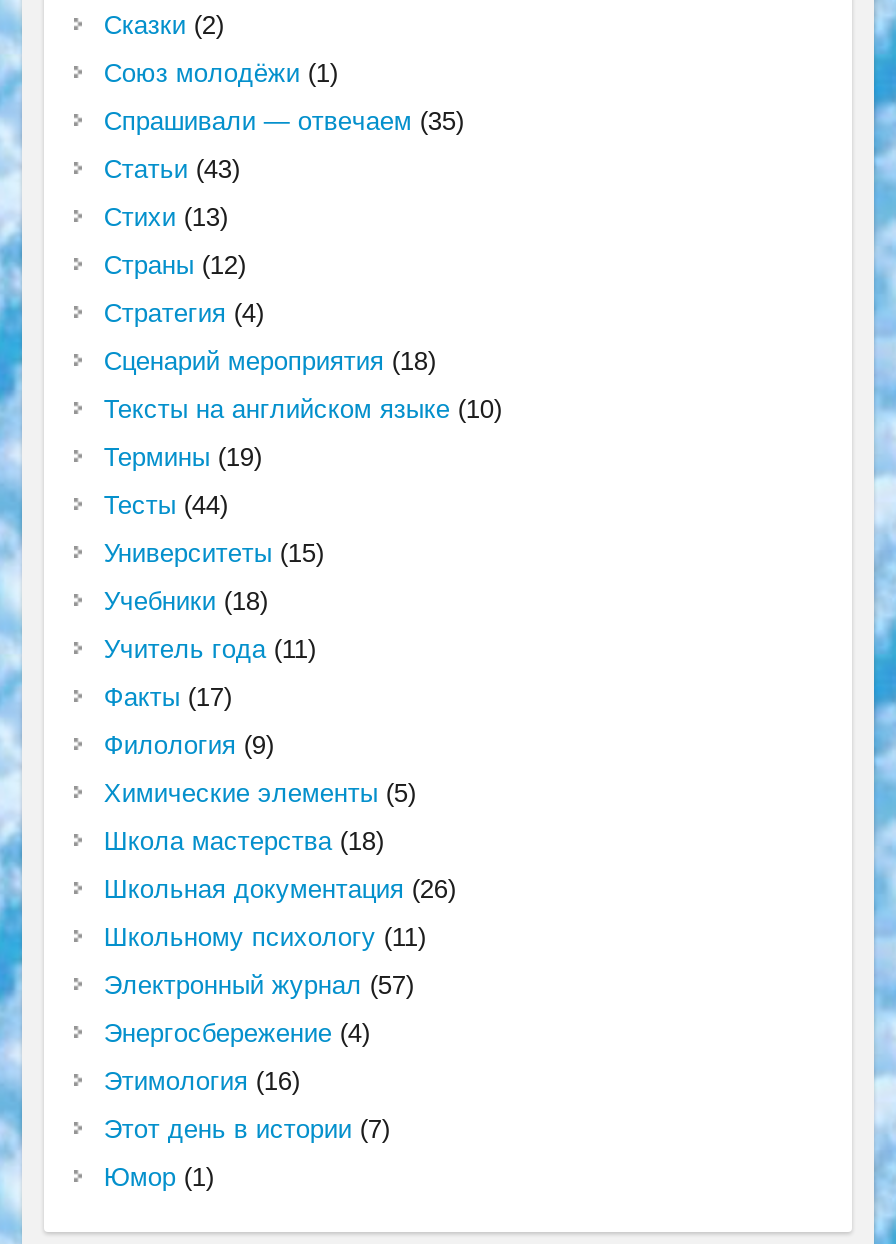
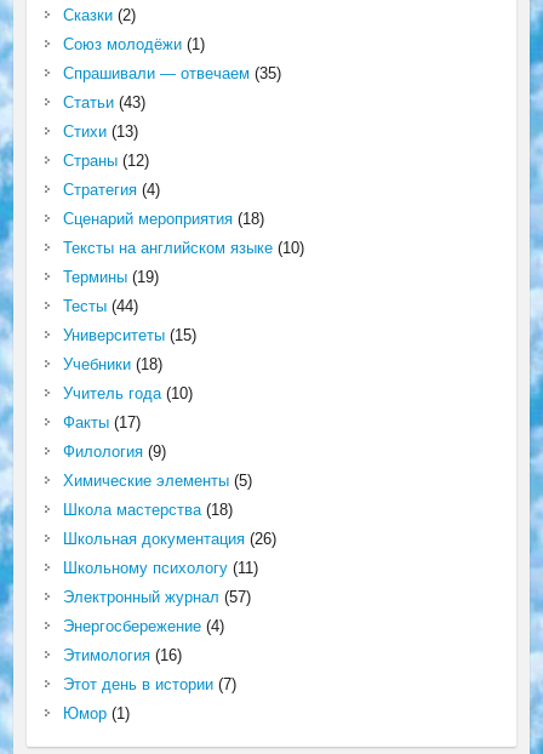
- Учитель года (11)
+ Учитель года (10)
